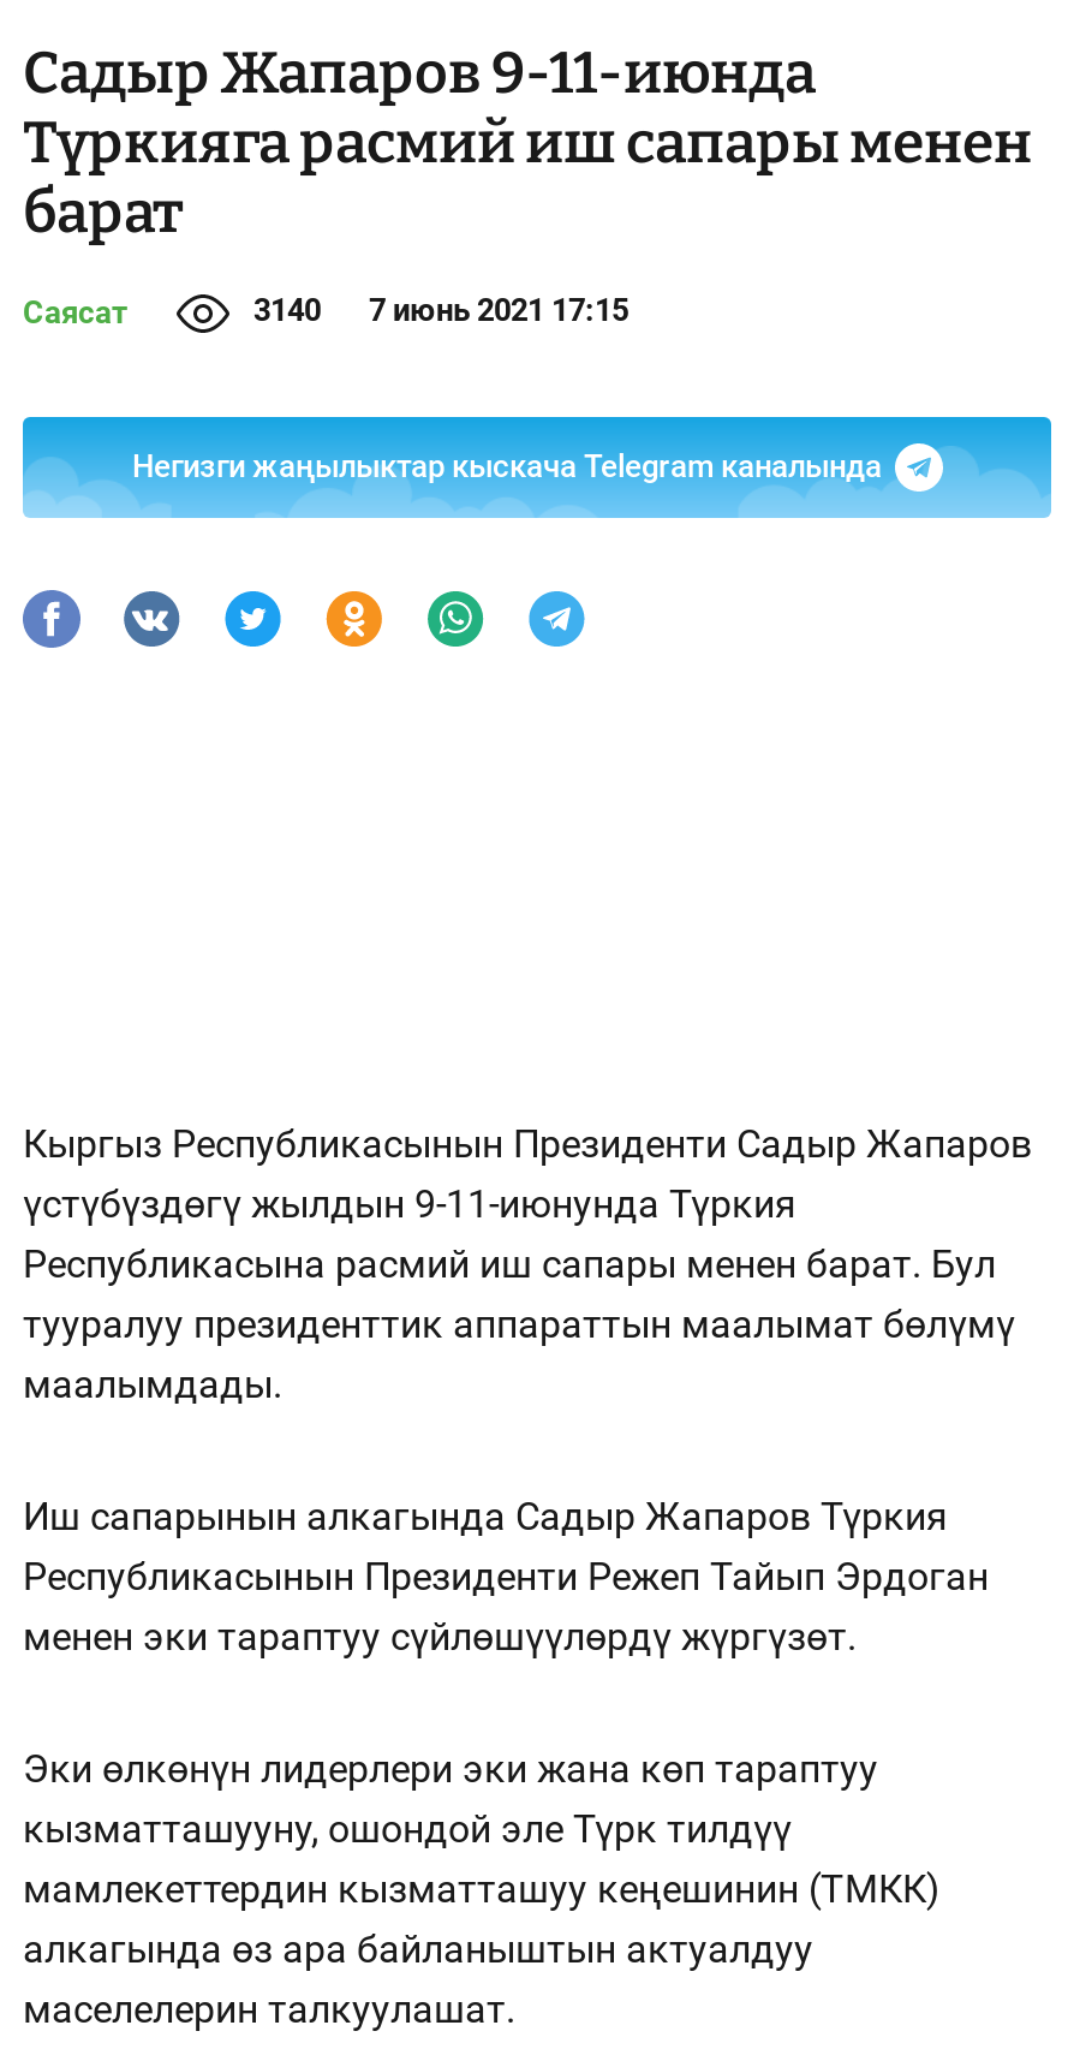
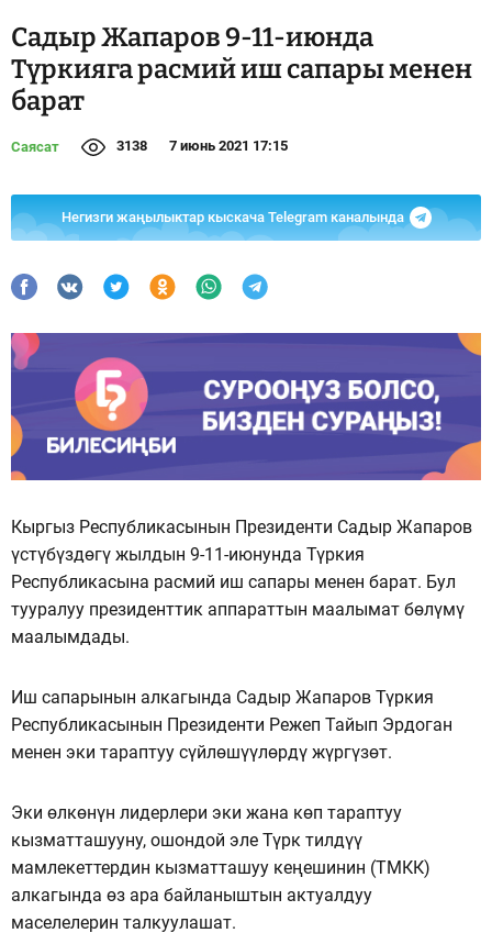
- 3140 7 июнь 2021 17:15
+ 3138 7 июнь 2021 17:15

+ [image]
